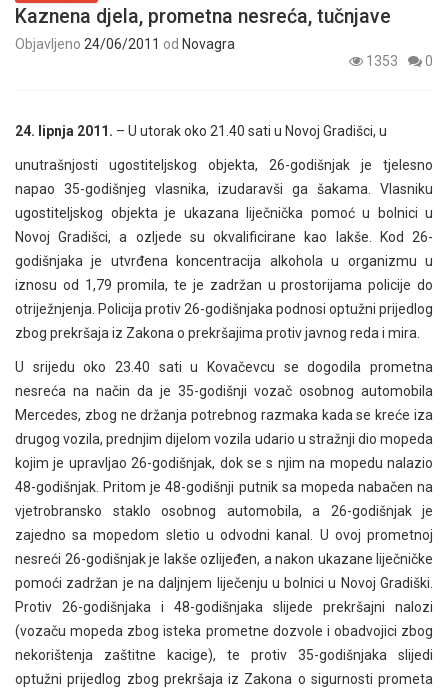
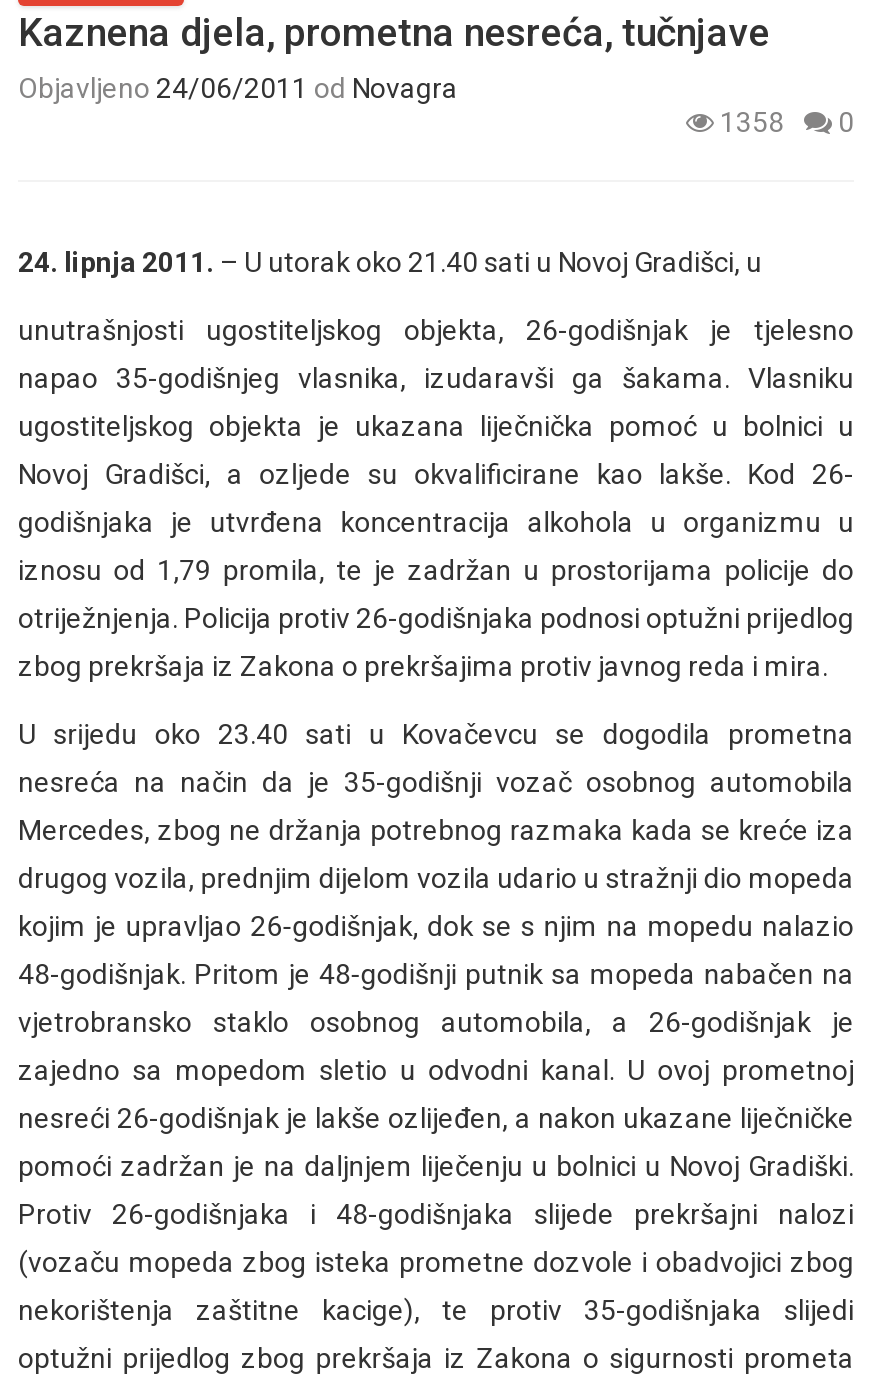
- 1353 0
+ 1358 0
